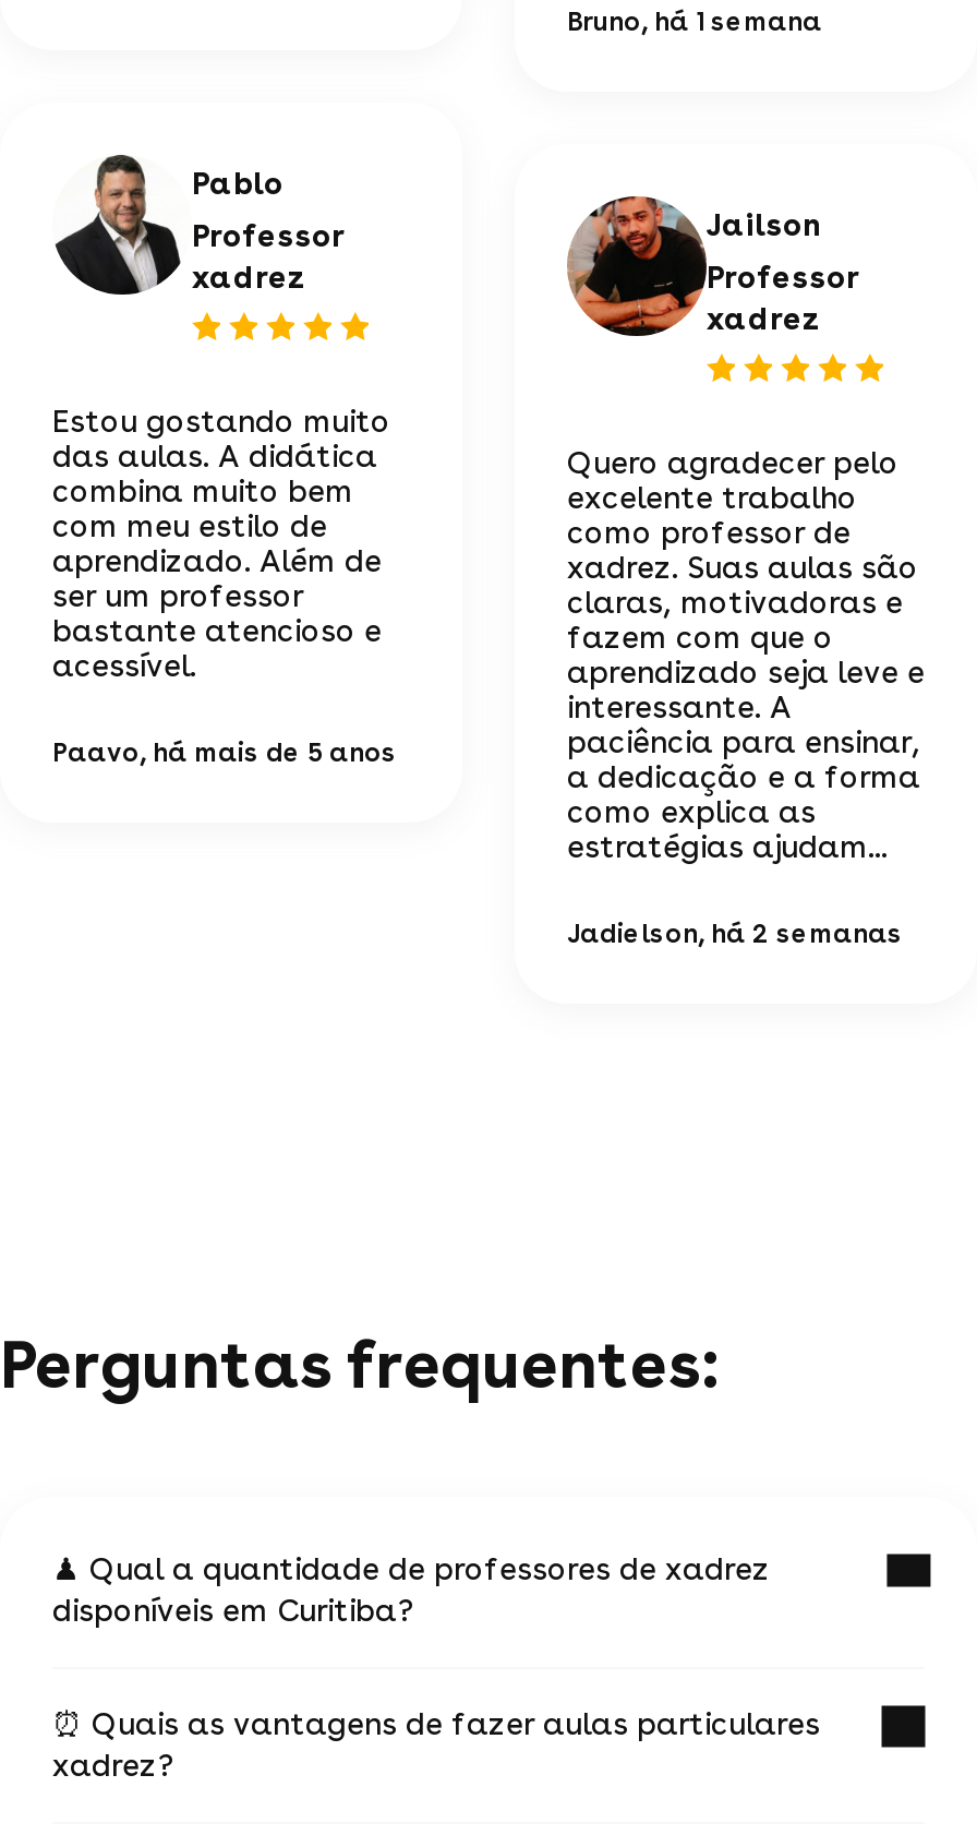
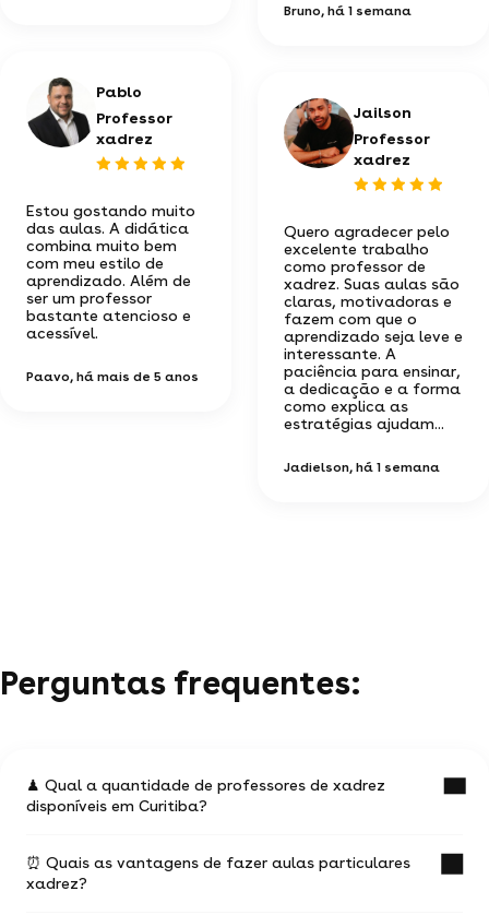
- Jadielson, há 2 semanas
+ Jadielson, há 1 semana
